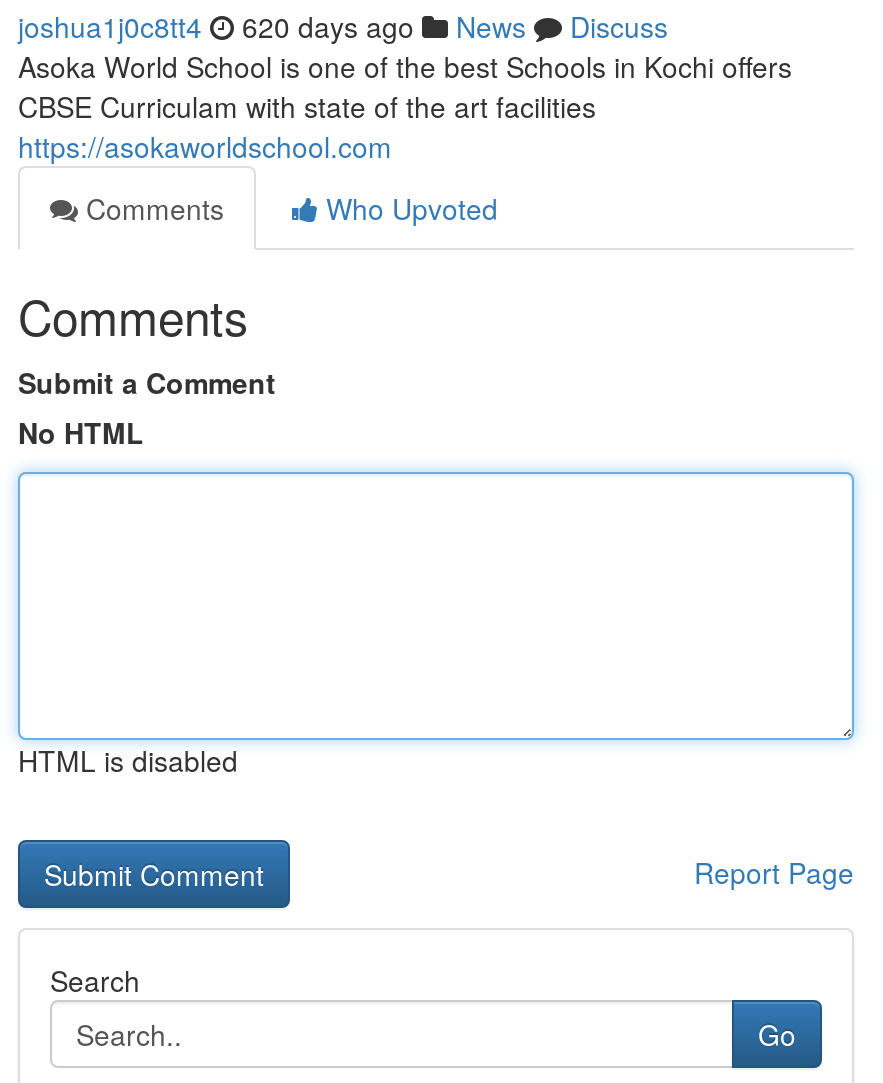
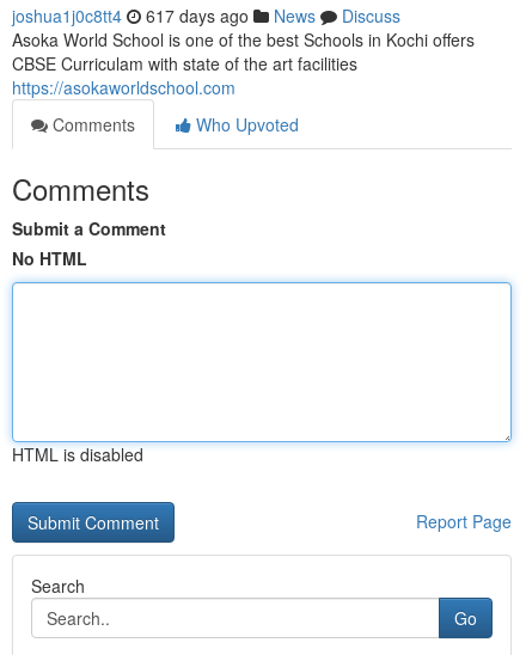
- 620 days ago
+ 617 days ago
